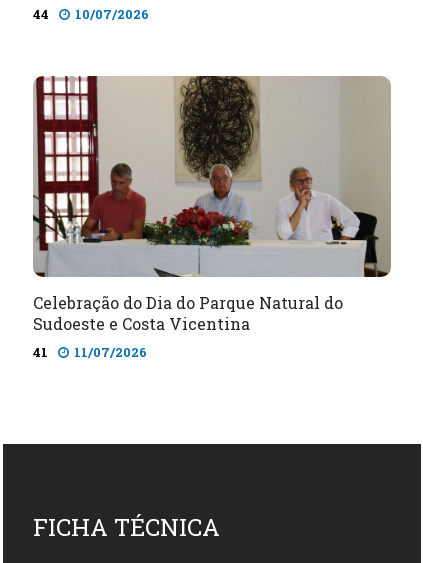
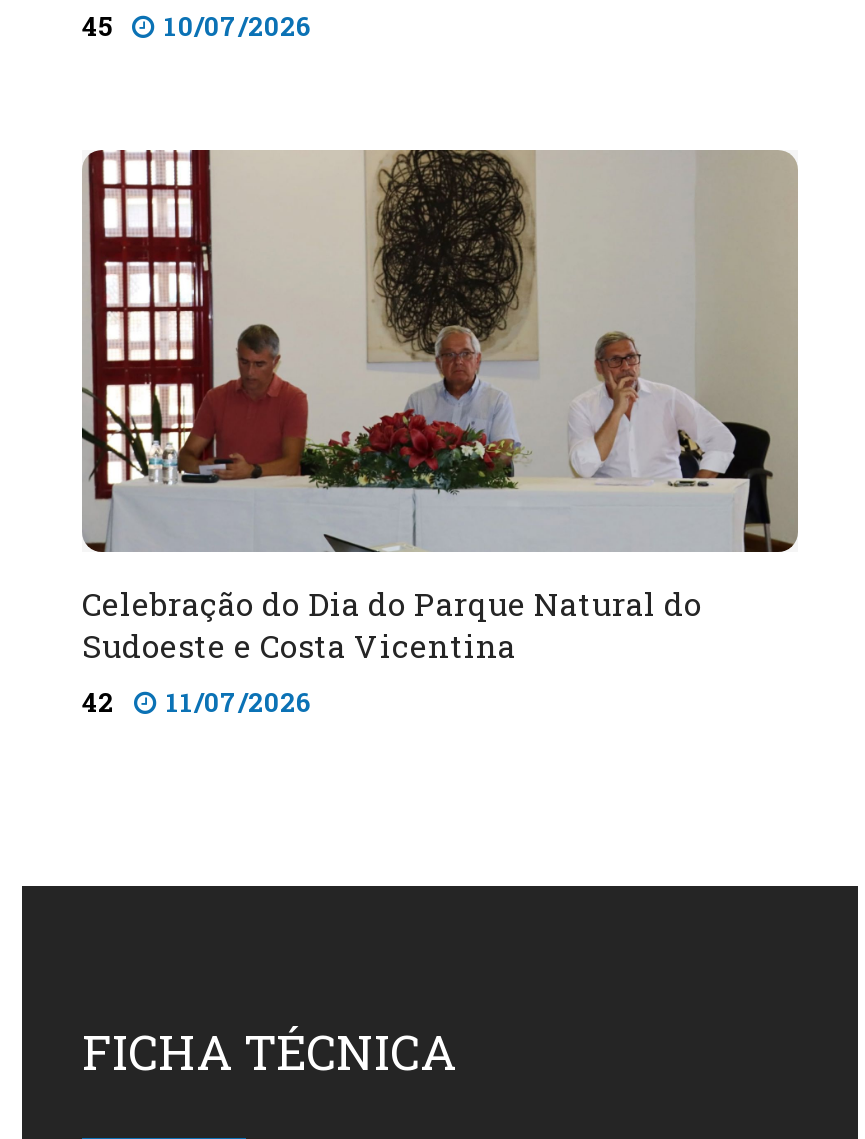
- 44 10/07/2026
+ 45 10/07/2026

- 41 11/07/2026
+ 42 11/07/2026
